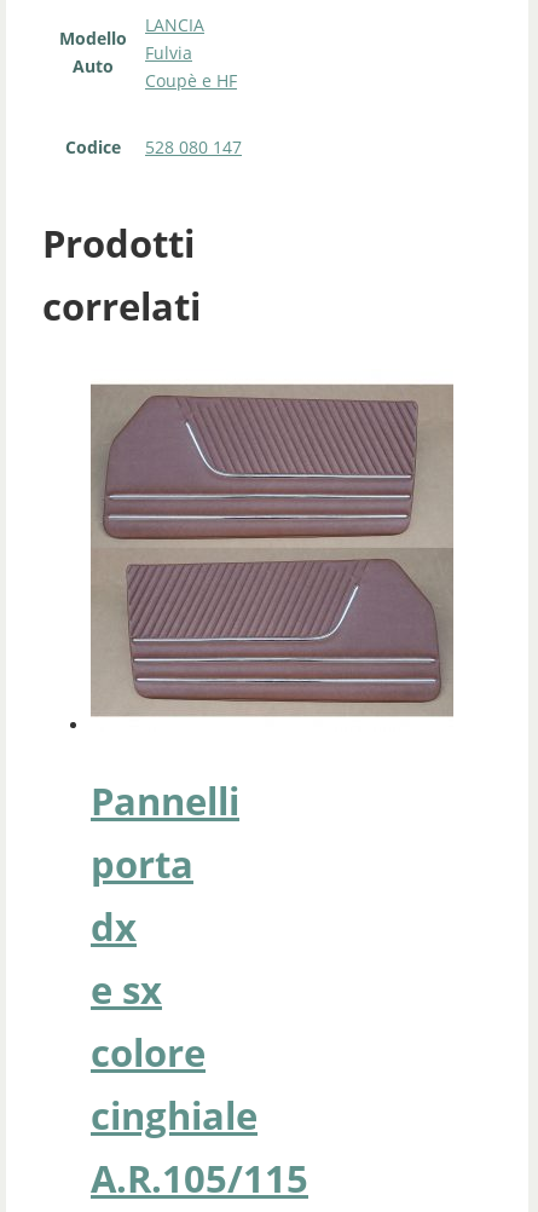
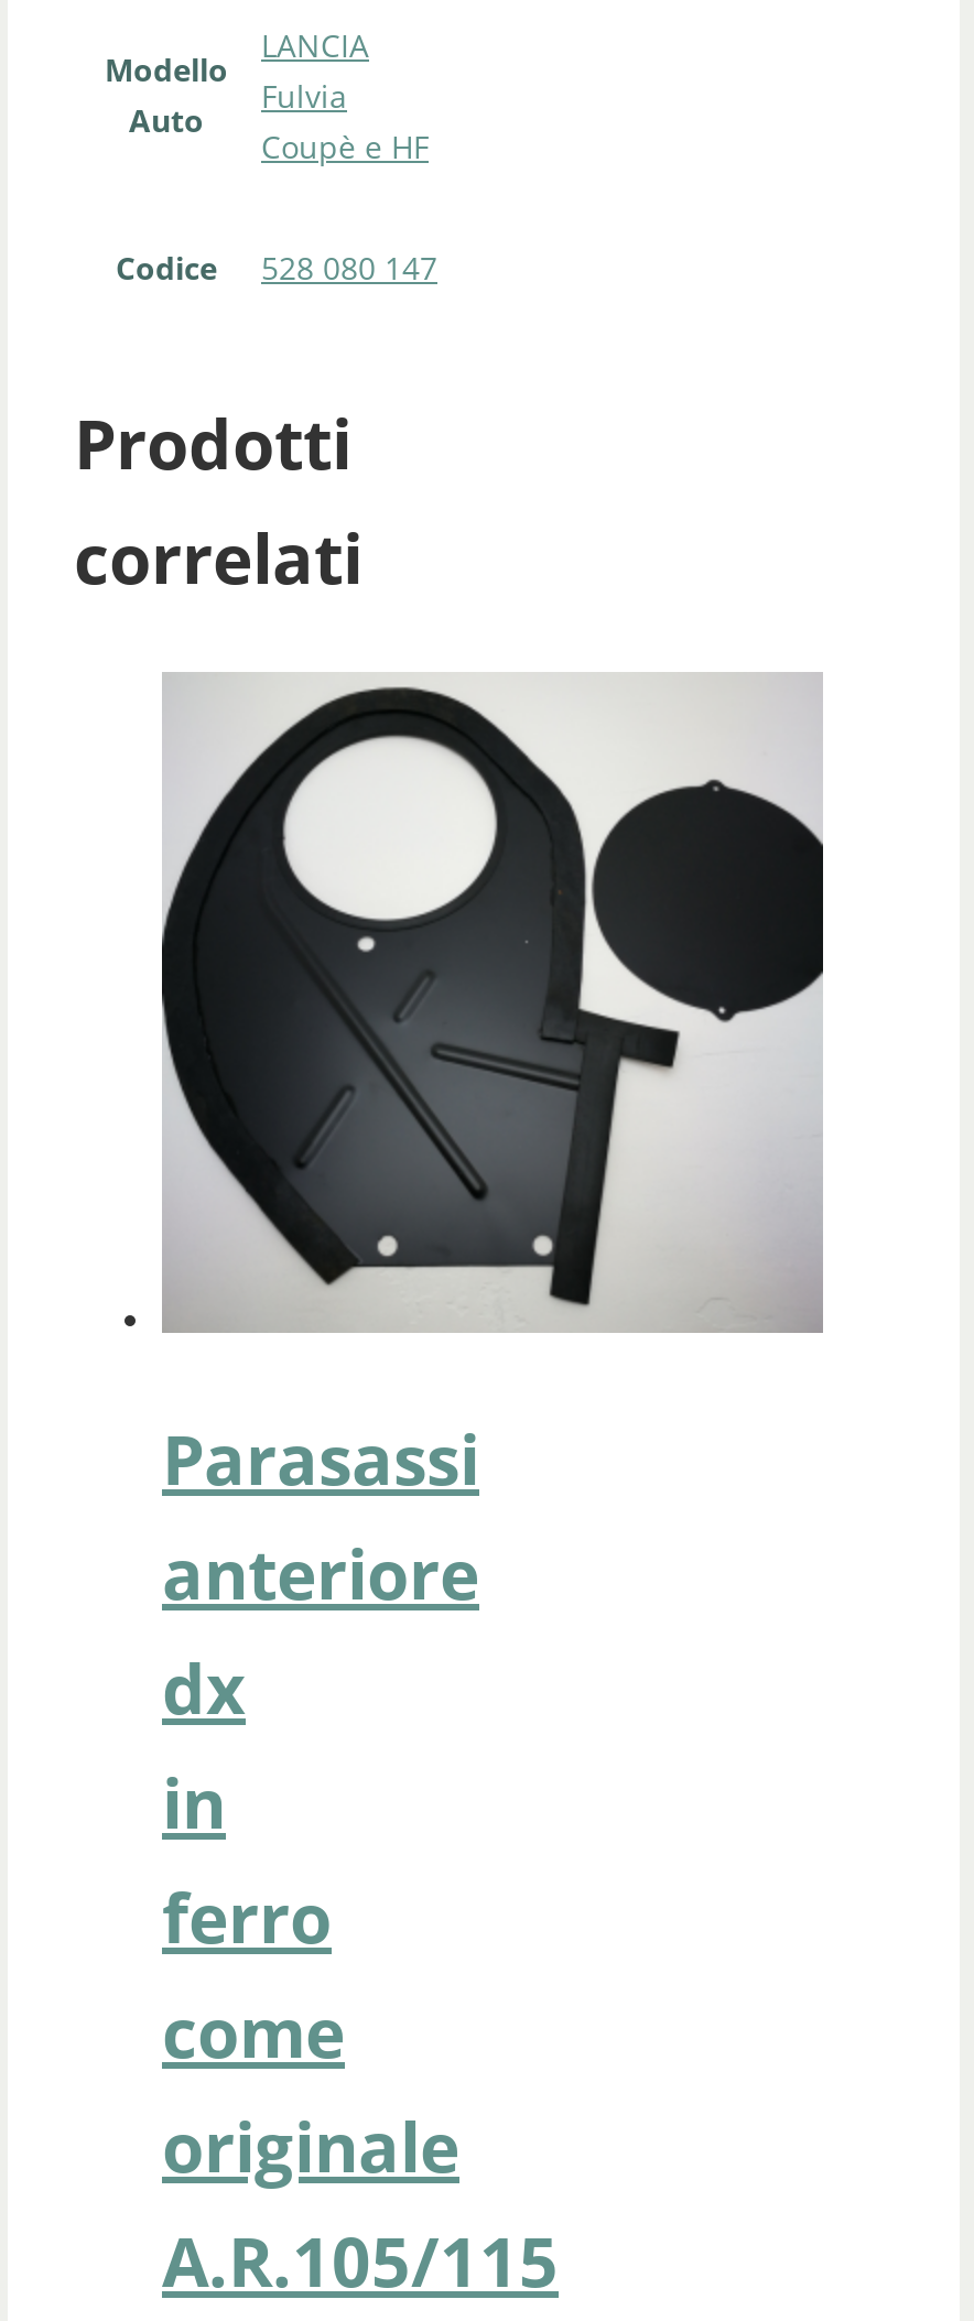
- [image]
- Pannelli
- porta
+ [image]
+ Parasassi
+ anteriore

- e sx
- colore
- cinghiale
+ in
+ ferro
+ come
+ originale
